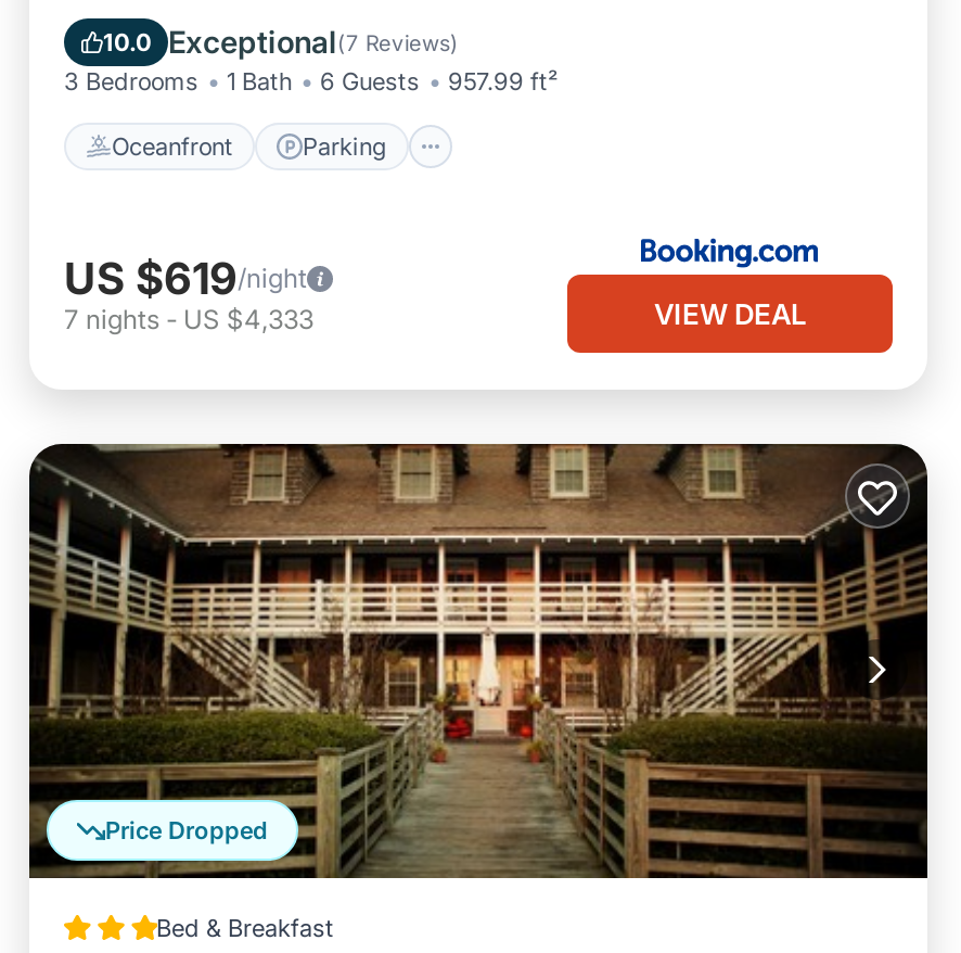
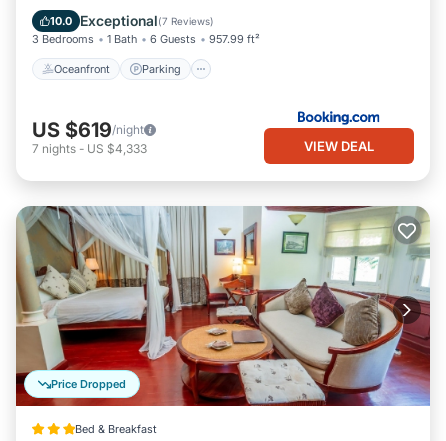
- [image]
+ [image]
